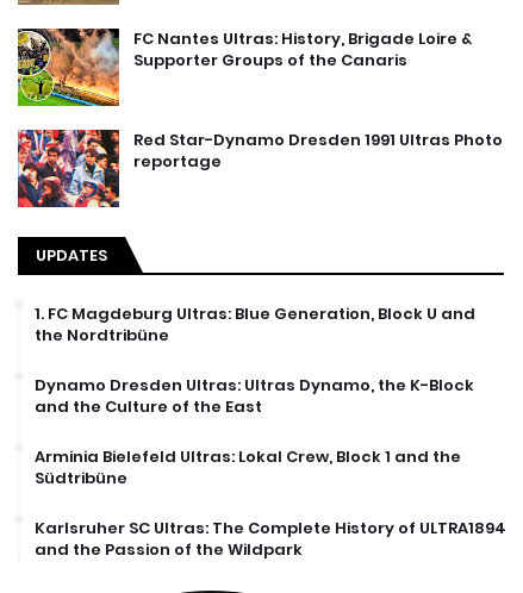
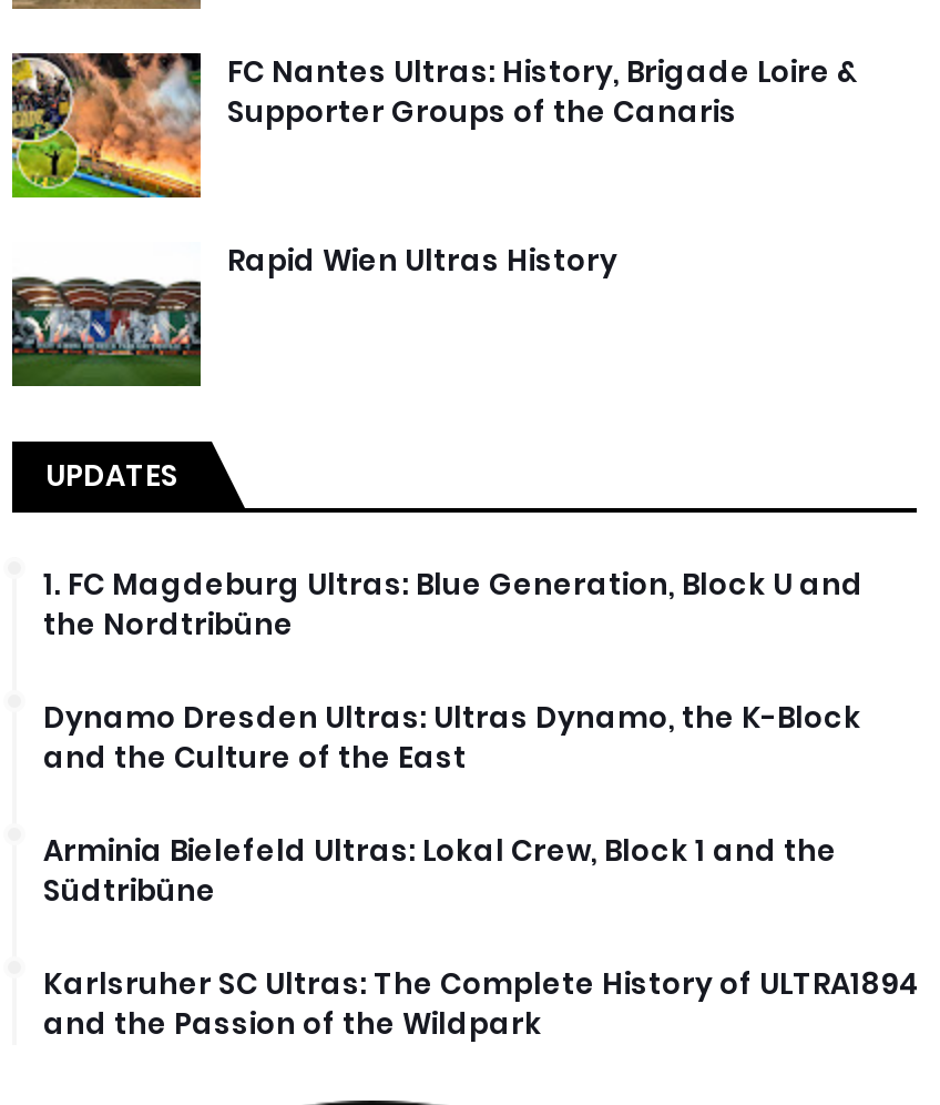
- [image]
- Red Star-Dynamo Dresden 1991 Ultras Photo
- reportage
+ [image]
+ Rapid Wien Ultras History
